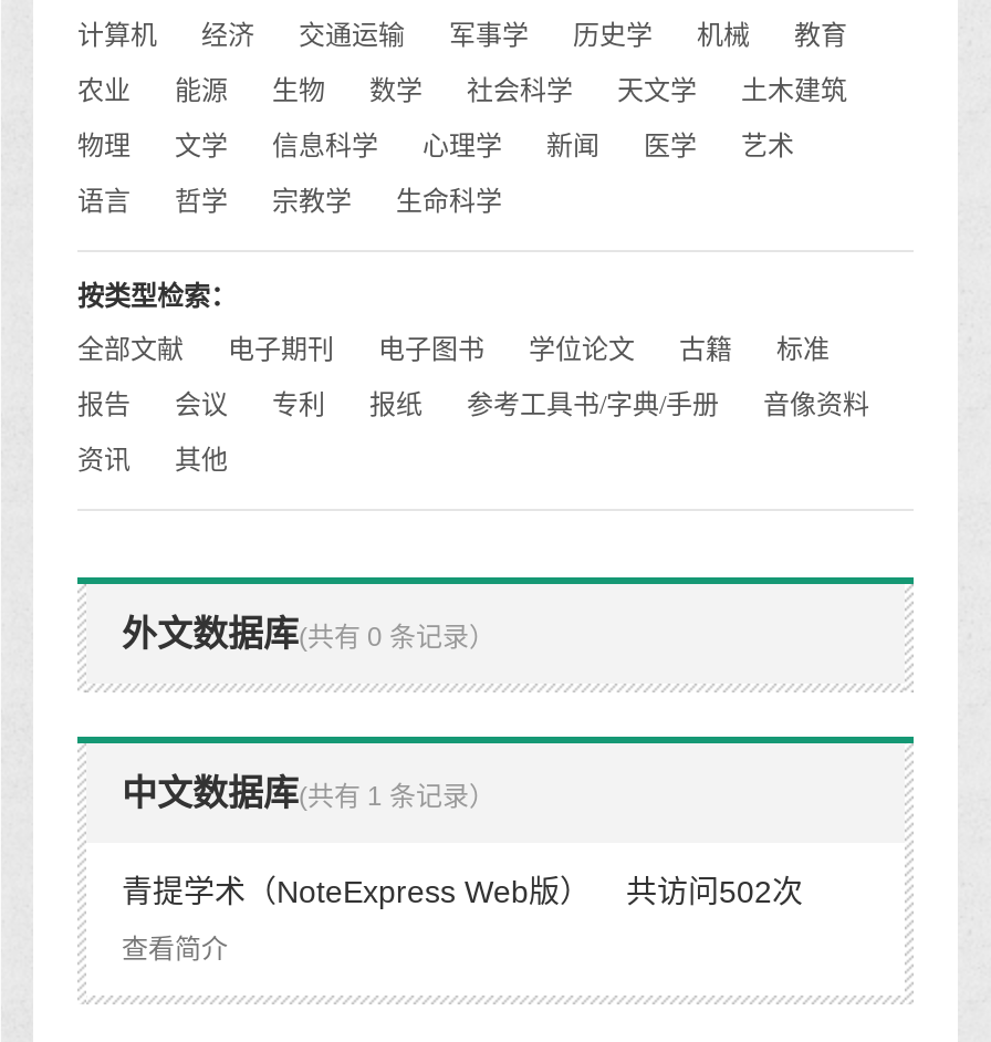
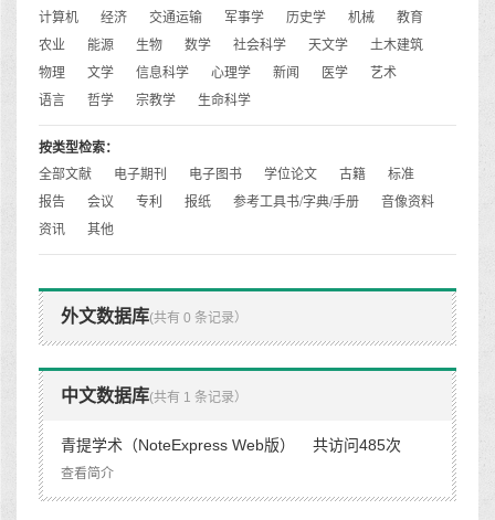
- 青提学术（NoteExpress Web版） 共访问502次
+ 青提学术（NoteExpress Web版） 共访问485次
